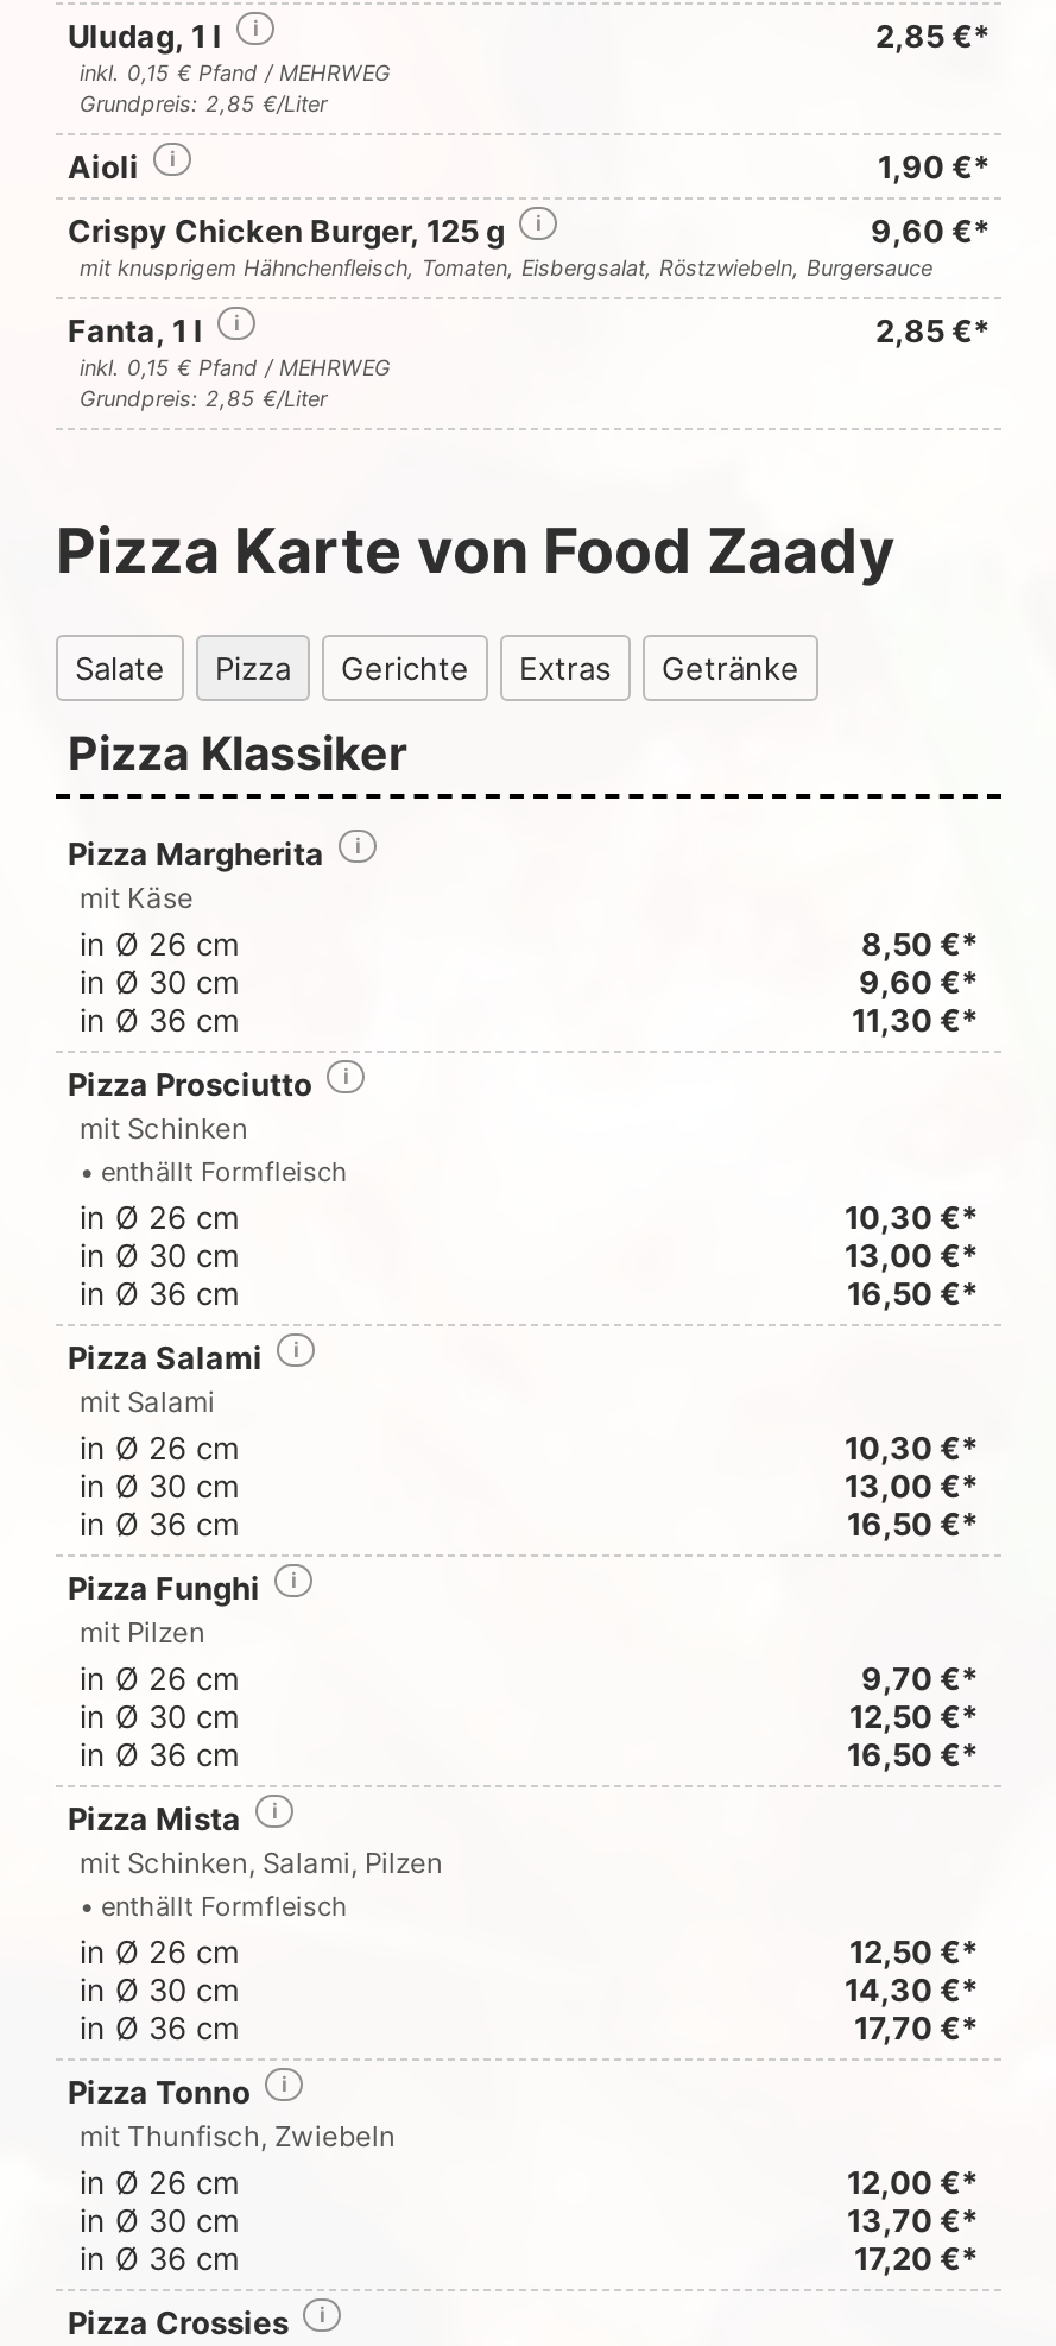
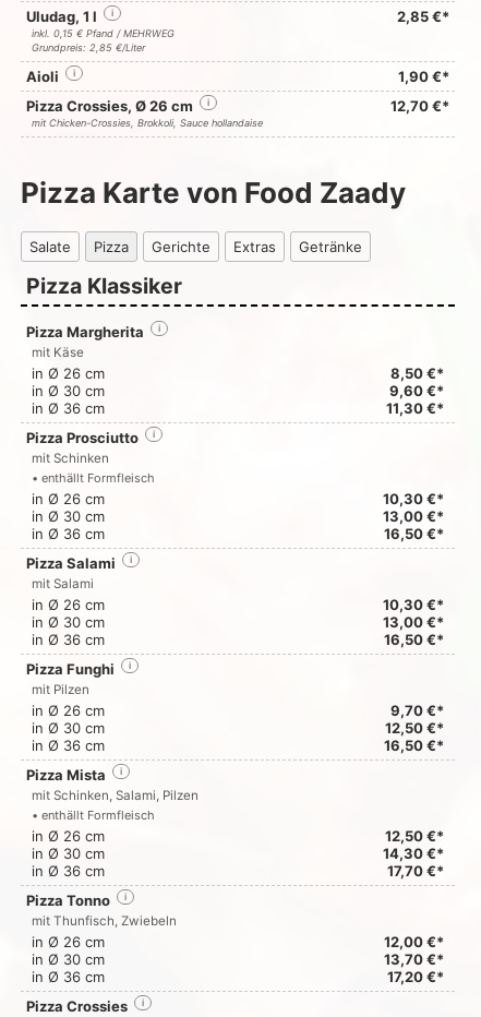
- Crispy Chicken Burger, 125 g
- 9,60 €*
- mit knusprigem Hähnchenfleisch, Tomaten, Eisbergsalat, Röstzwiebeln, Burgersauce
- Fanta, 1 l
- 2,85 €*
- inkl. 0,15 € Pfand / MEHRWEG
- Grundpreis: 2,85 €/Liter
+ Pizza Crossies, Ø 26 cm
+ 12,70 €*
+ mit Chicken-Crossies, Brokkoli, Sauce hollandaise
